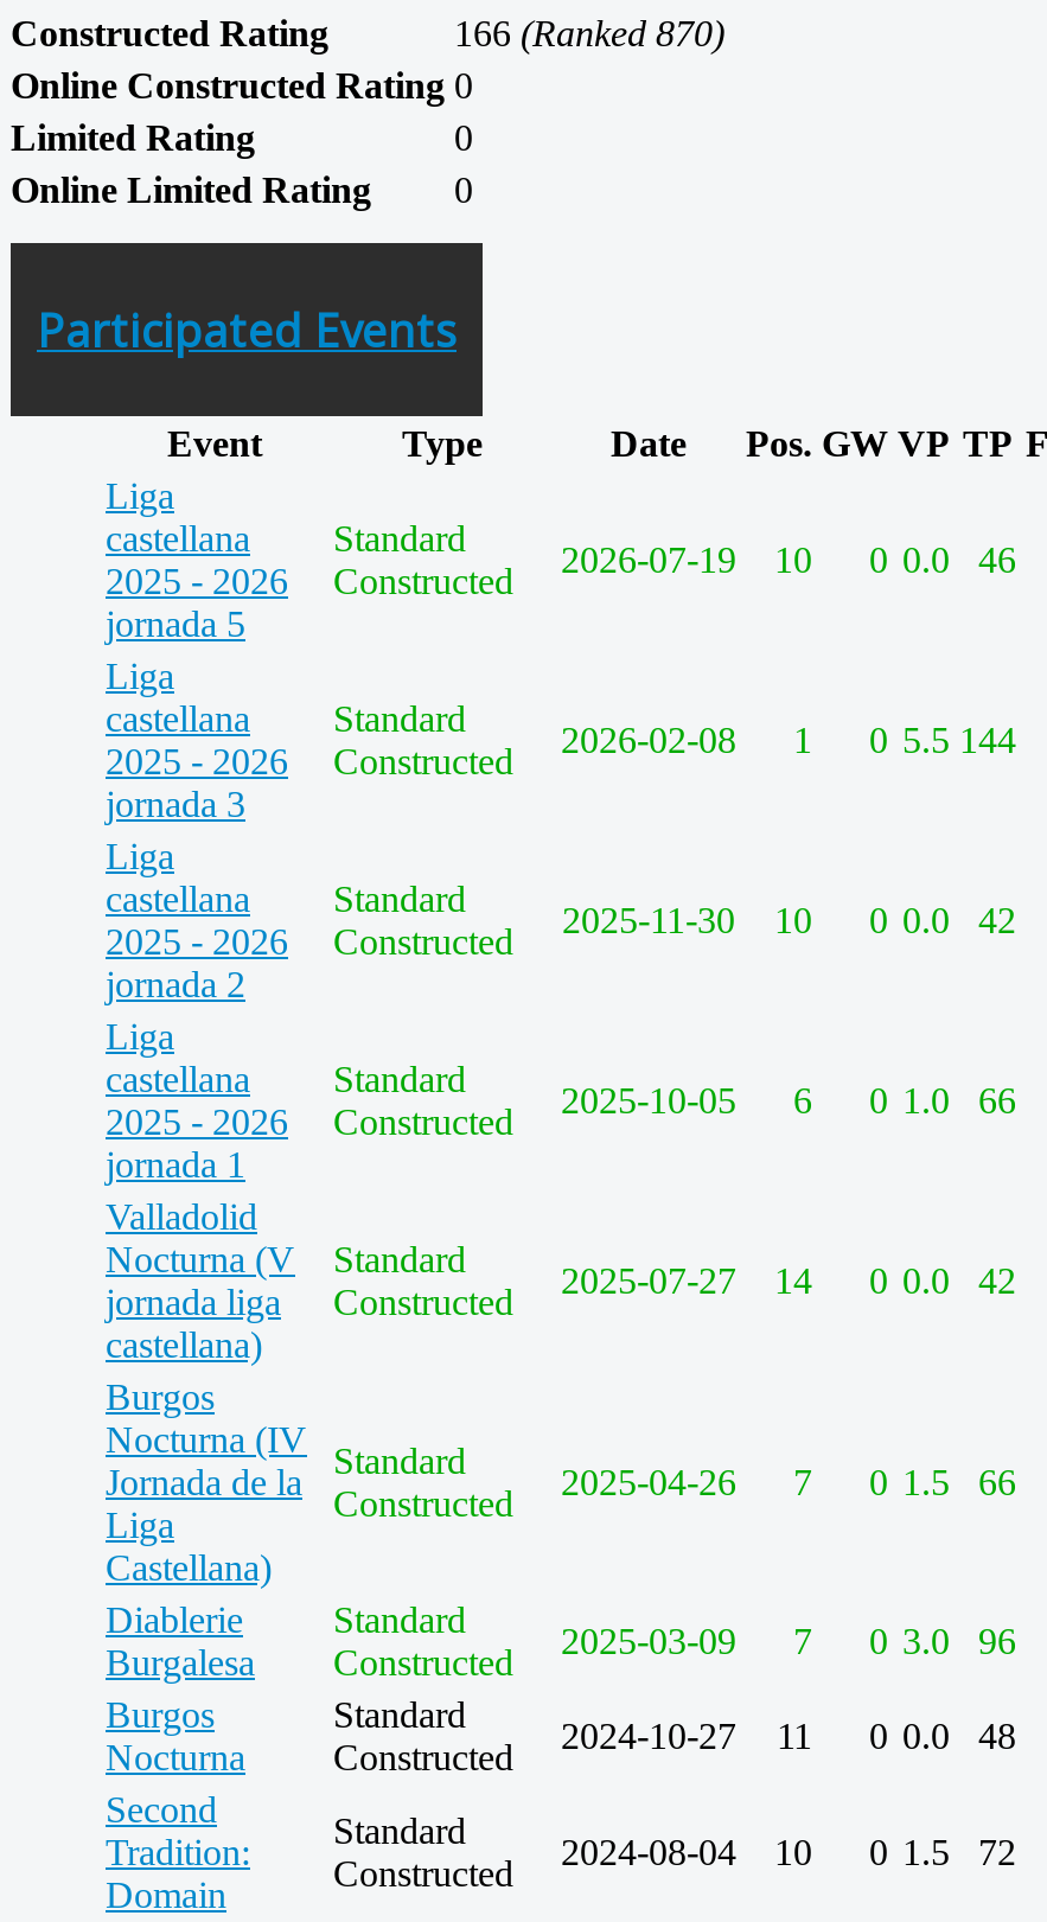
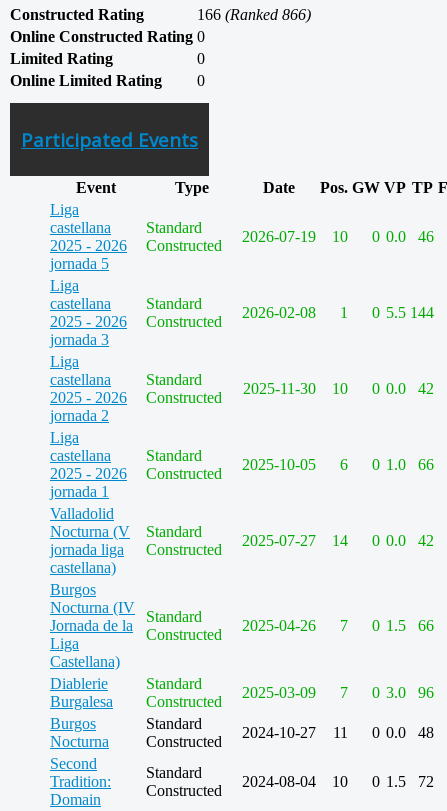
- 166 (Ranked 870)
+ 166 (Ranked 866)
